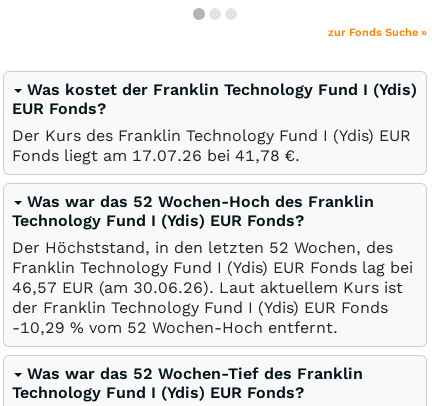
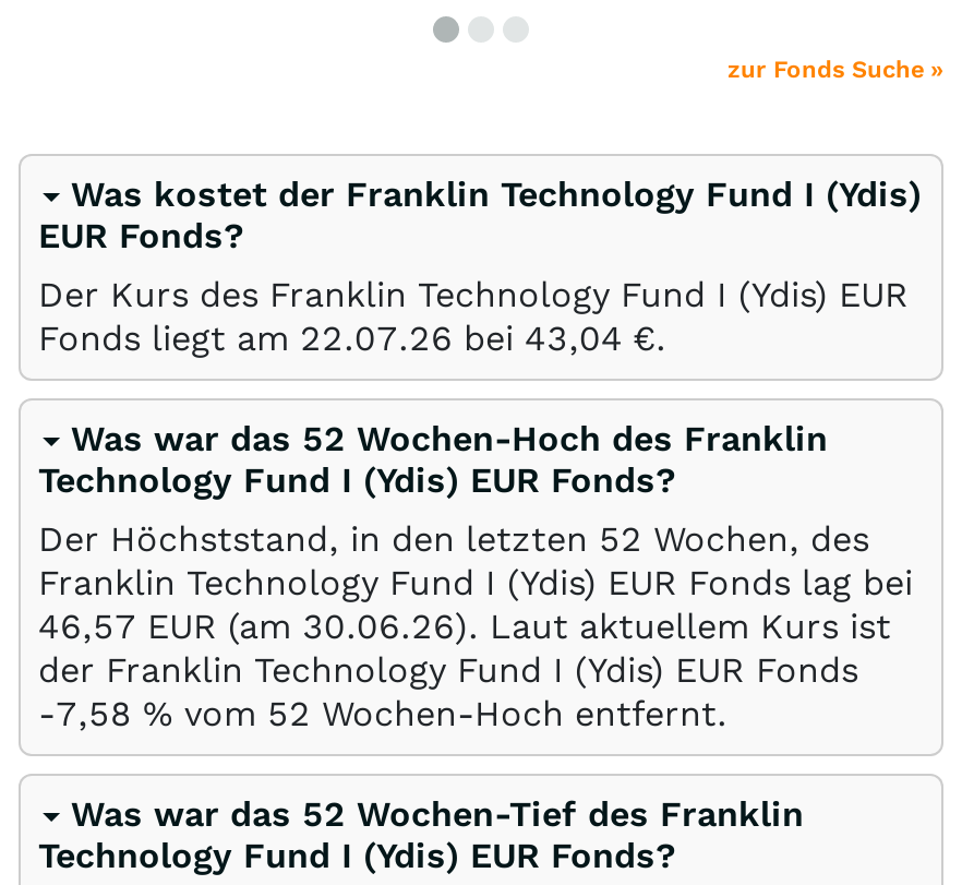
- Fonds liegt am 17.07.26 bei 41,78 €.
+ Fonds liegt am 22.07.26 bei 43,04 €.

- -10,29% vom 52 Wochen-Hoch entfernt.
+ -7,58% vom 52 Wochen-Hoch entfernt.
